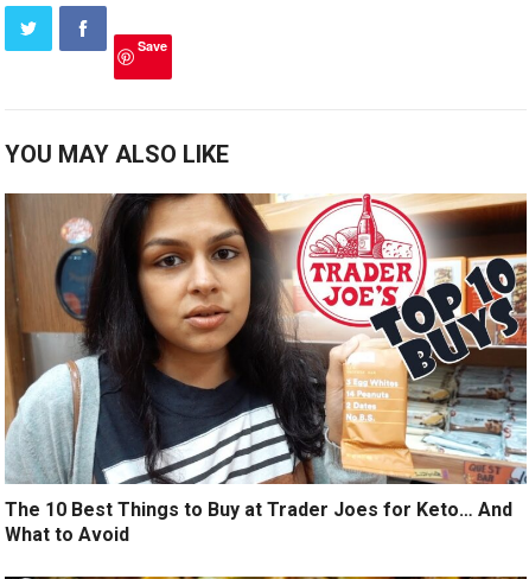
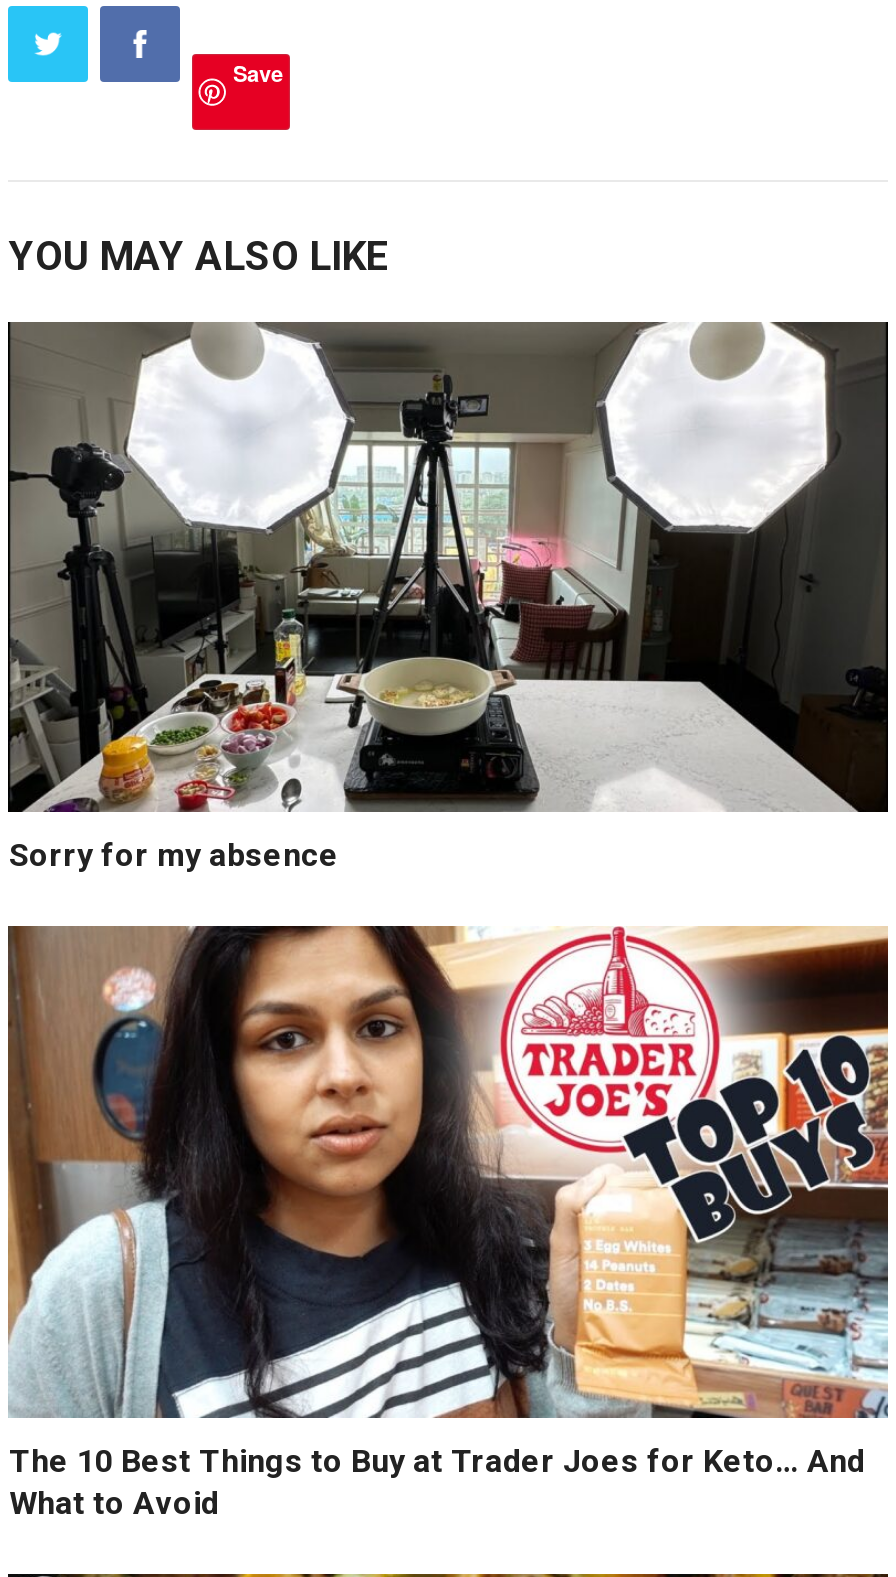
+ [image]
+ Sorry for my absence
